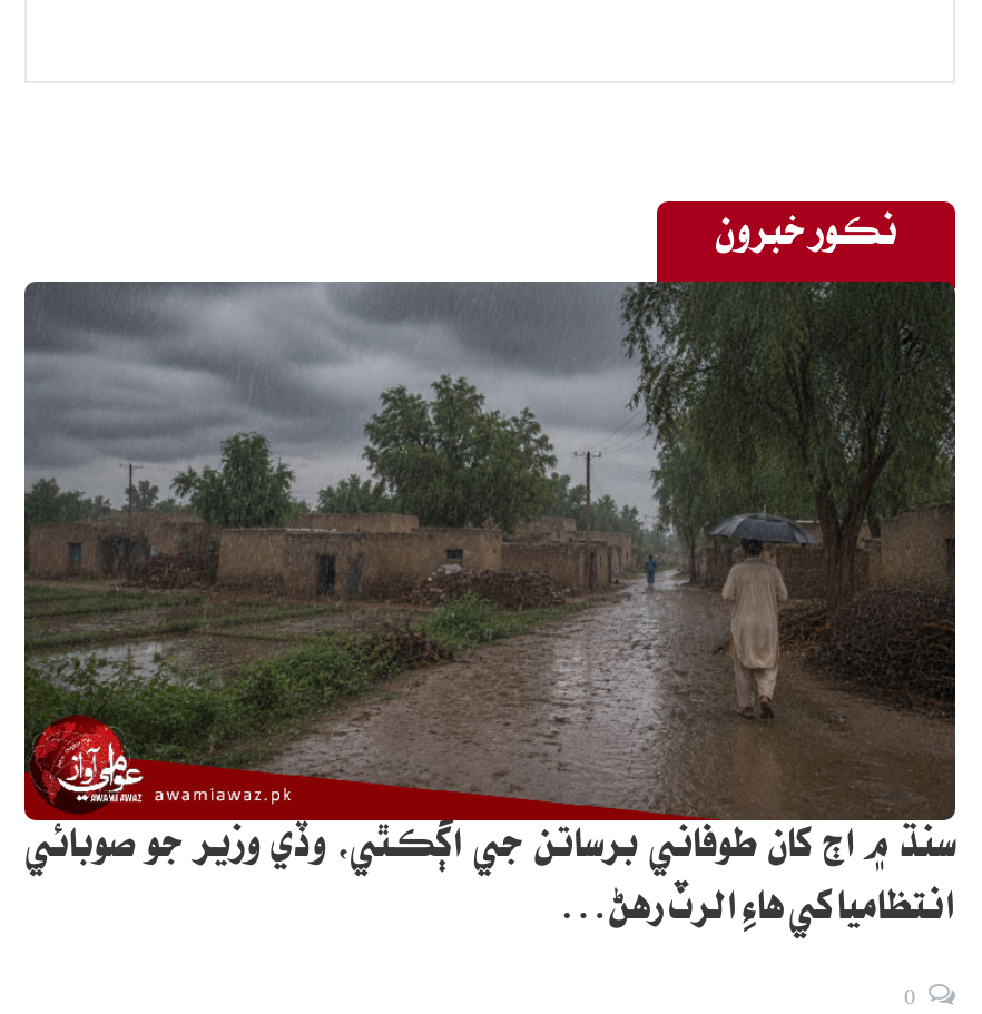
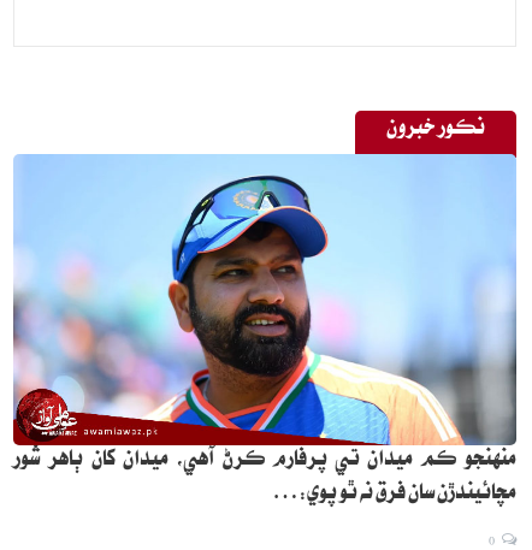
- [image]
- سنڌ ۾ اڄ کان طوفاني برساتن جي اڳڪٿي، وڏي وزير جو صوبائي
- انتظاميا کي هاءِ الرٽ رهڻ…
+ [image]
+ منهنجو ڪم ميدان تي پرفارم ڪرڻ آهي، ميدان کان ٻاهر شور
+ مچائيندڙن سان فرق نه ٿو پوي:…
